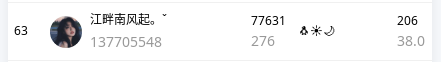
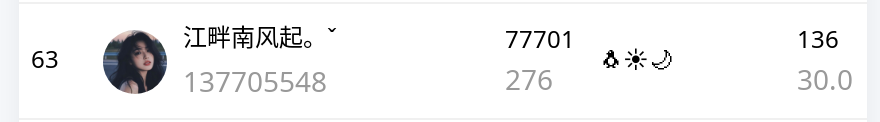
- 77631
+ 77701

- 206
+ 136

- 38.0
+ 30.0
